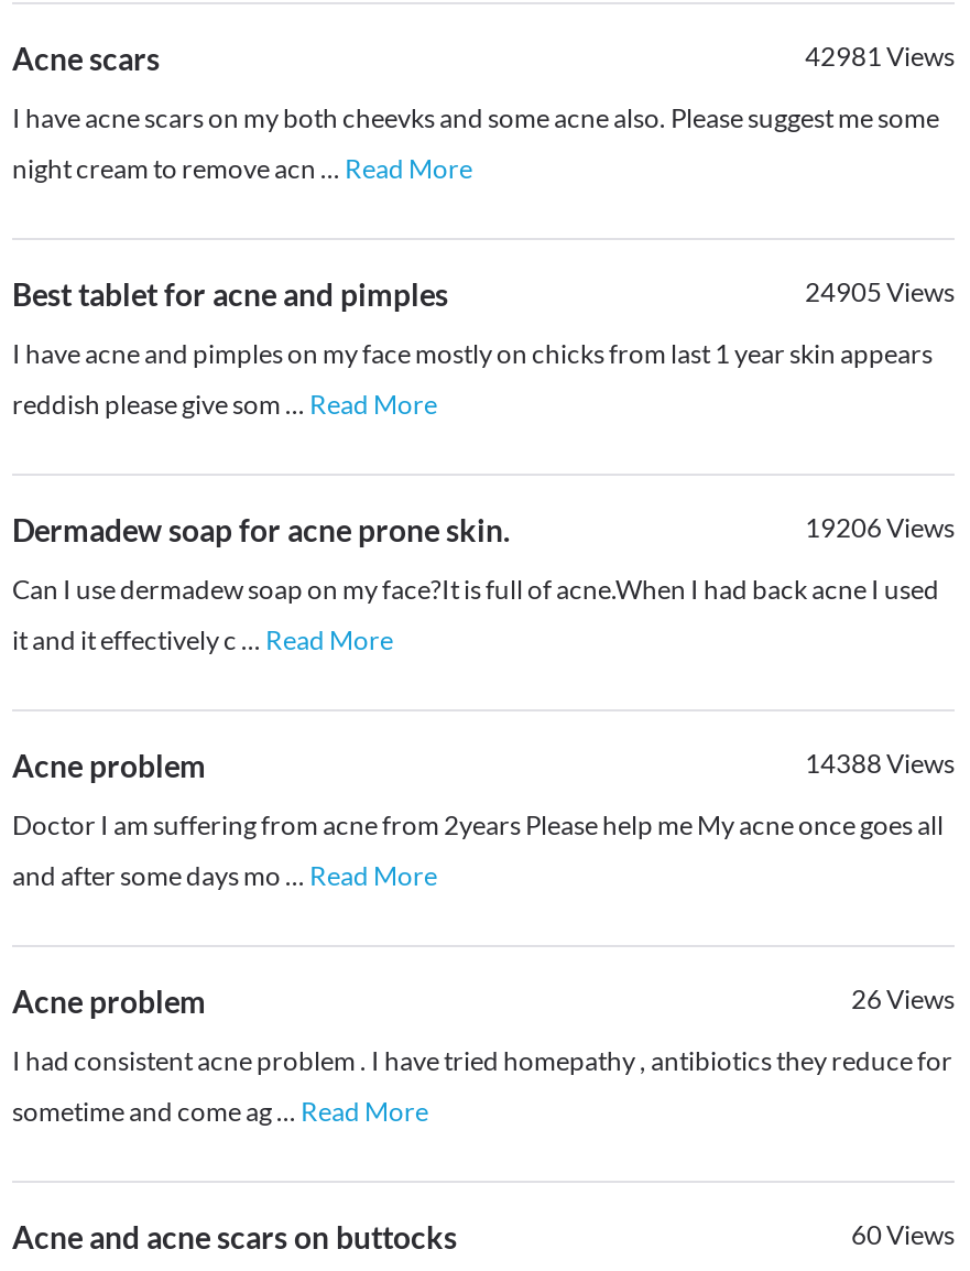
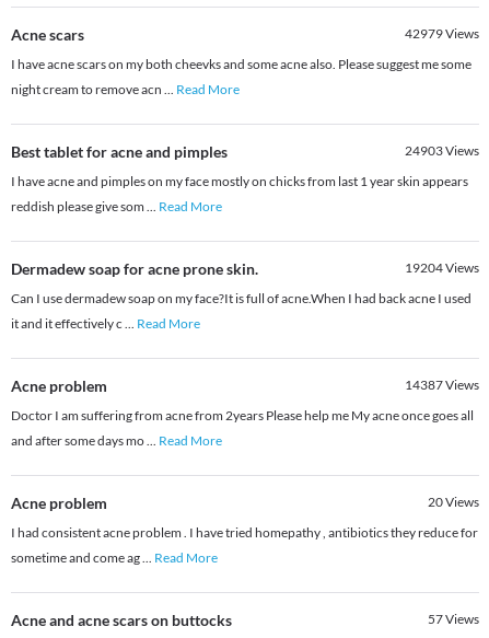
- 42981Views
+ 42979Views

- 24905 Views
+ 24903 Views

- 19206Views
+ 19204Views

- 14388Views
+ 14387Views

- 26Views
+ 20Views

- 60Views
+ 57Views
